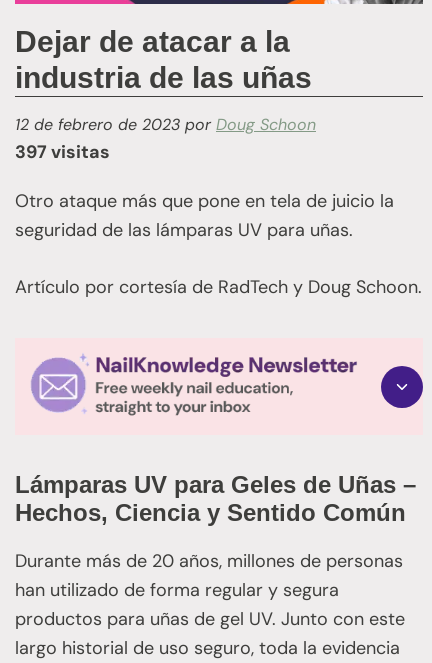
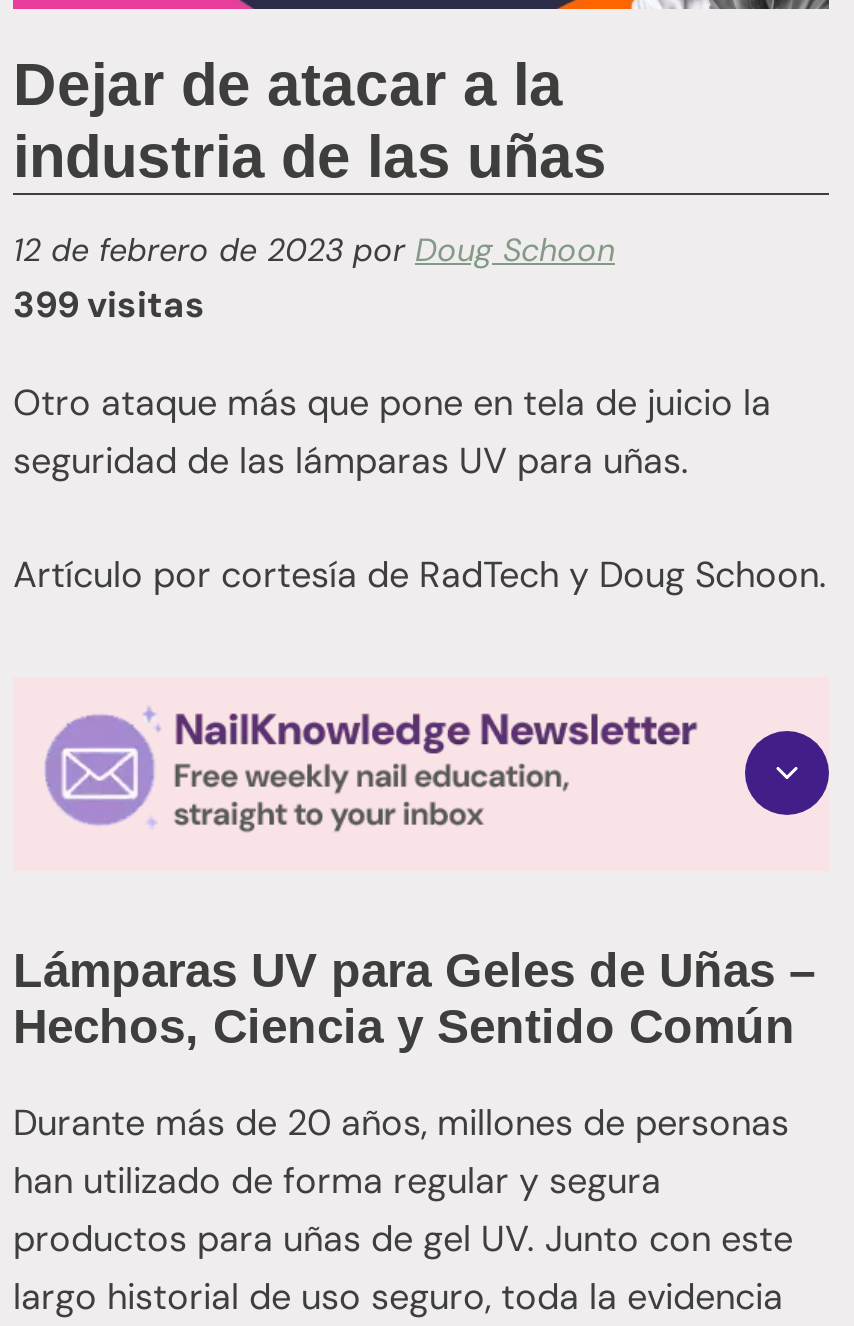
- 397 visitas
+ 399 visitas
